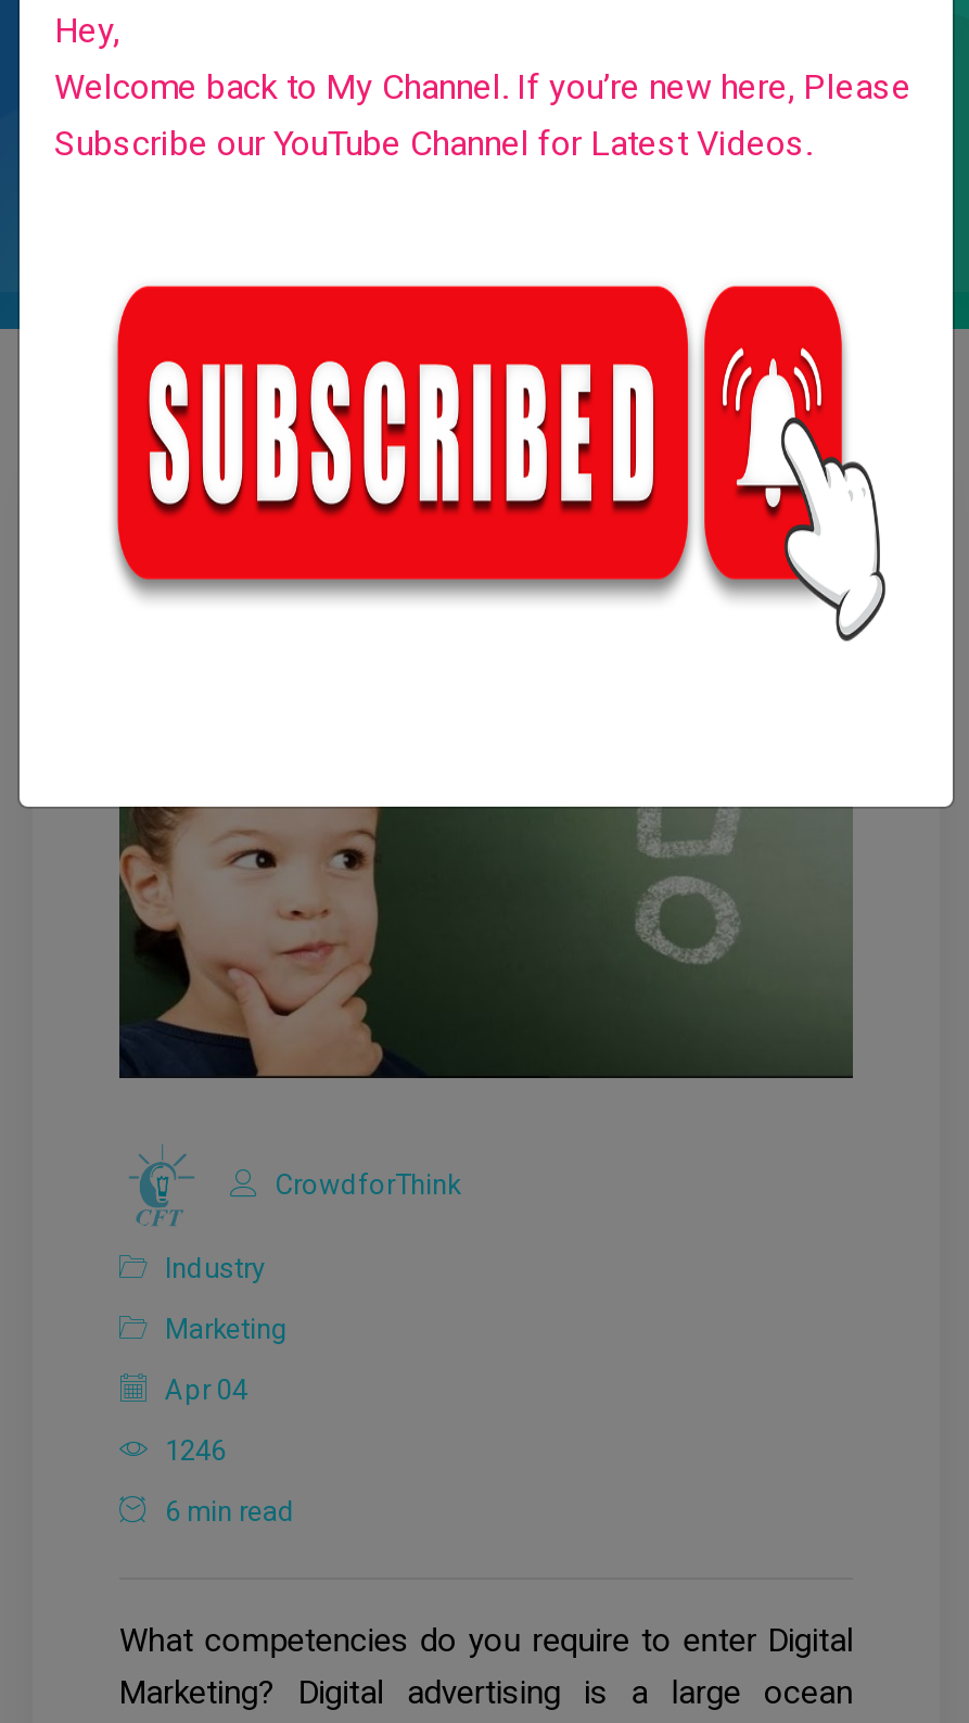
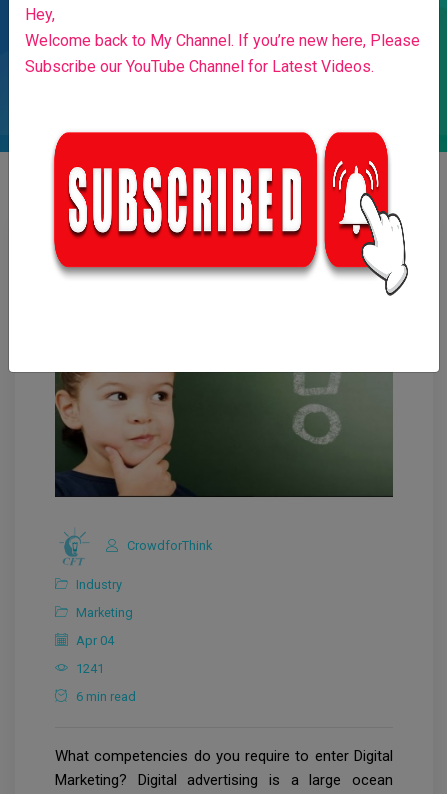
- 1246
+ 1241
